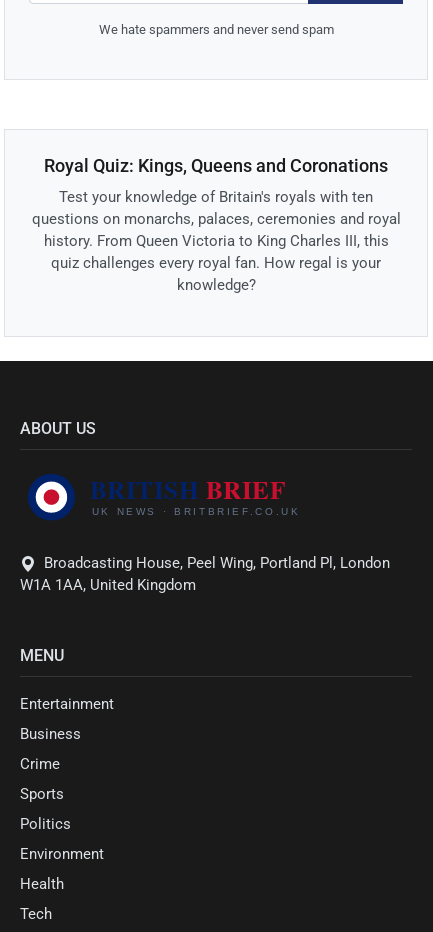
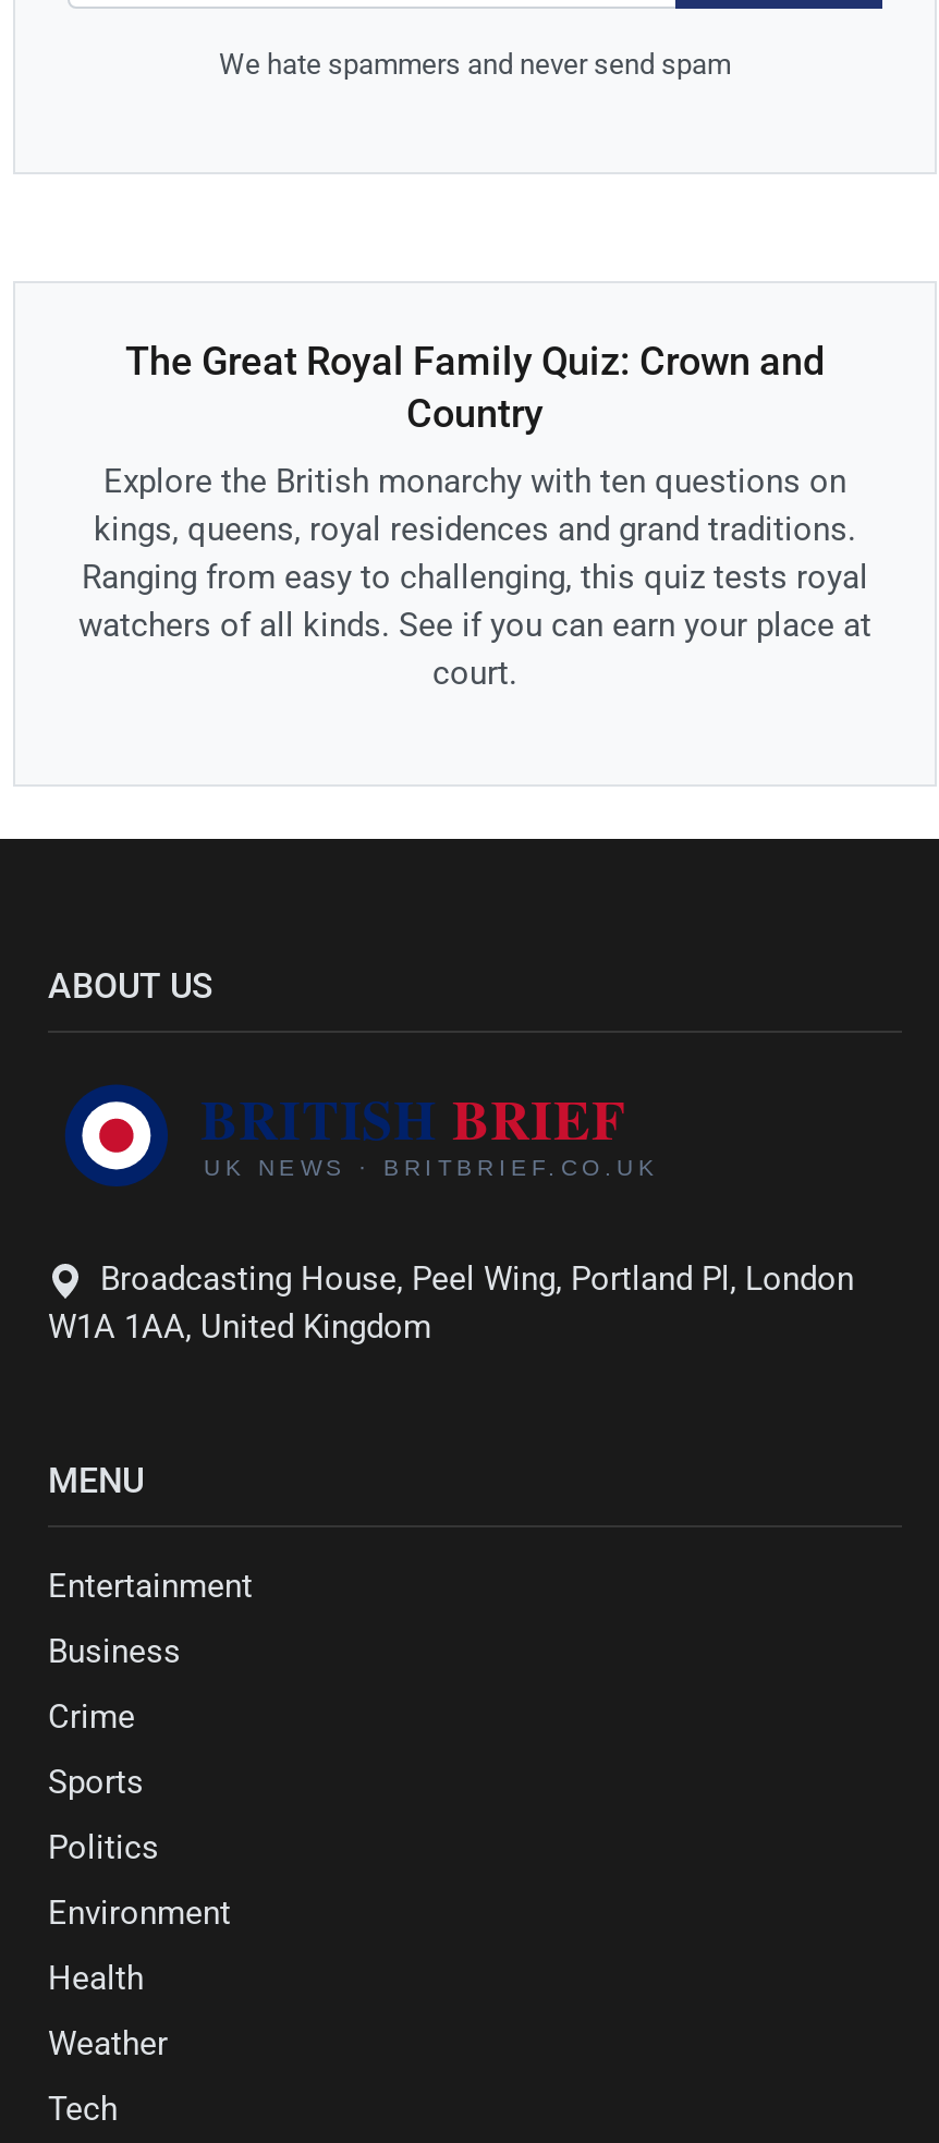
- Royal Quiz: Kings, Queens and Coronations
+ The Great Royal Family Quiz: Crown and
+ Country

- Test your knowledge of Britain's royals with ten
- questions on monarchs, palaces, ceremonies and royal
- history. From Queen Victoria to King Charles III, this
- quiz challenges every royal fan. How regal is your
- knowledge?
+ Explore the British monarchy with ten questions on
+ kings, queens, royal residences and grand traditions.
+ Ranging from easy to challenging, this quiz tests royal
+ watchers of all kinds. See if you can earn your place at
+ court.

+ Weather
